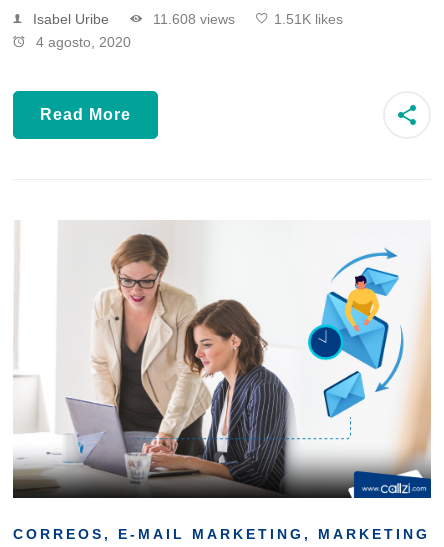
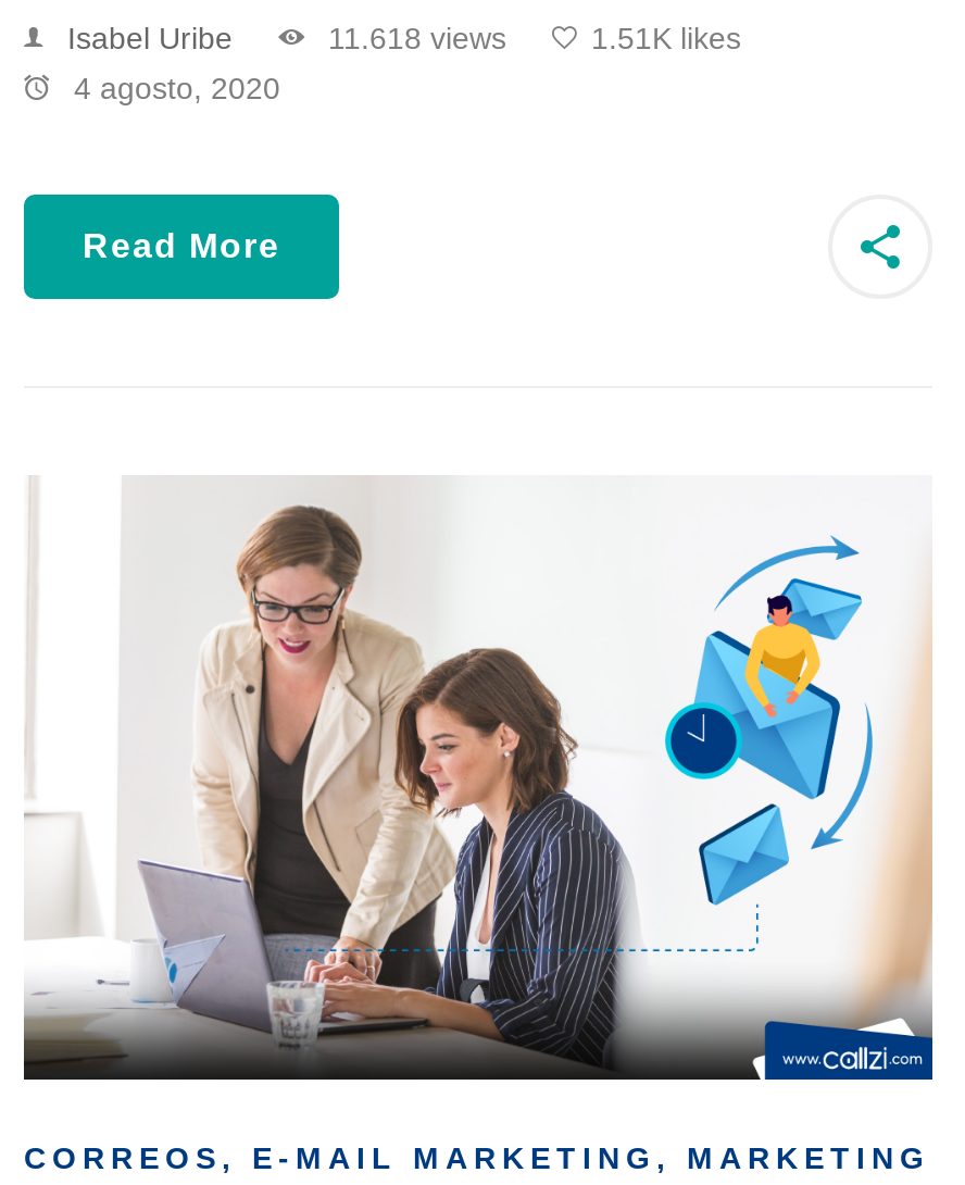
- 11.608 views
+ 11.618 views
